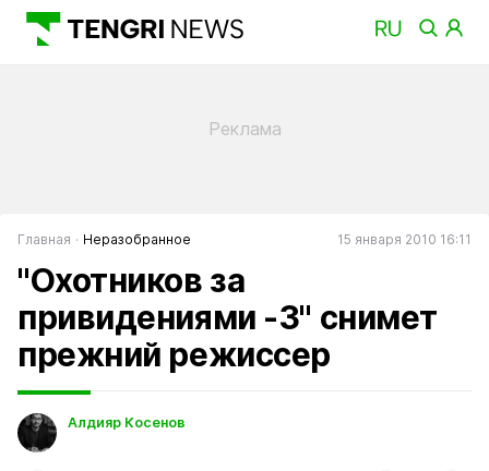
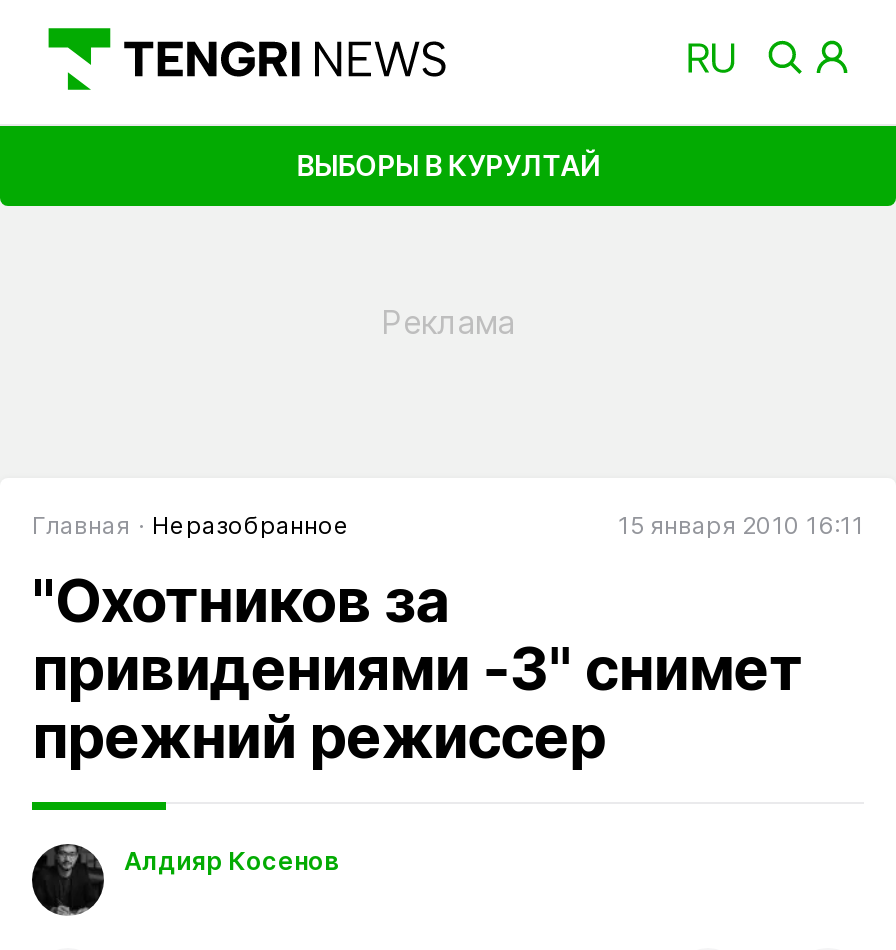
+ ВЫБОРЫ В КУРУЛТАЙ
